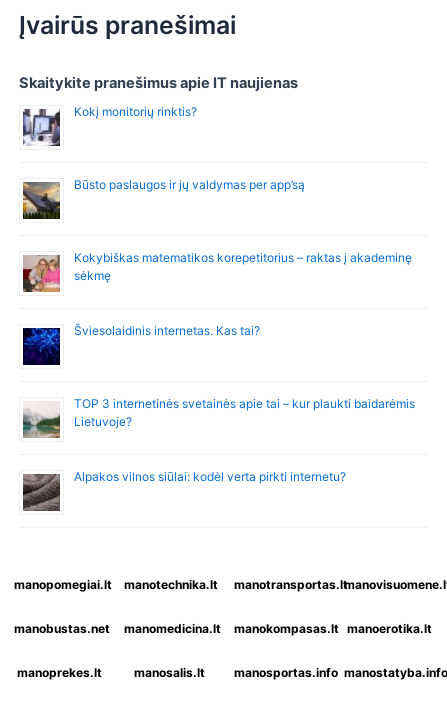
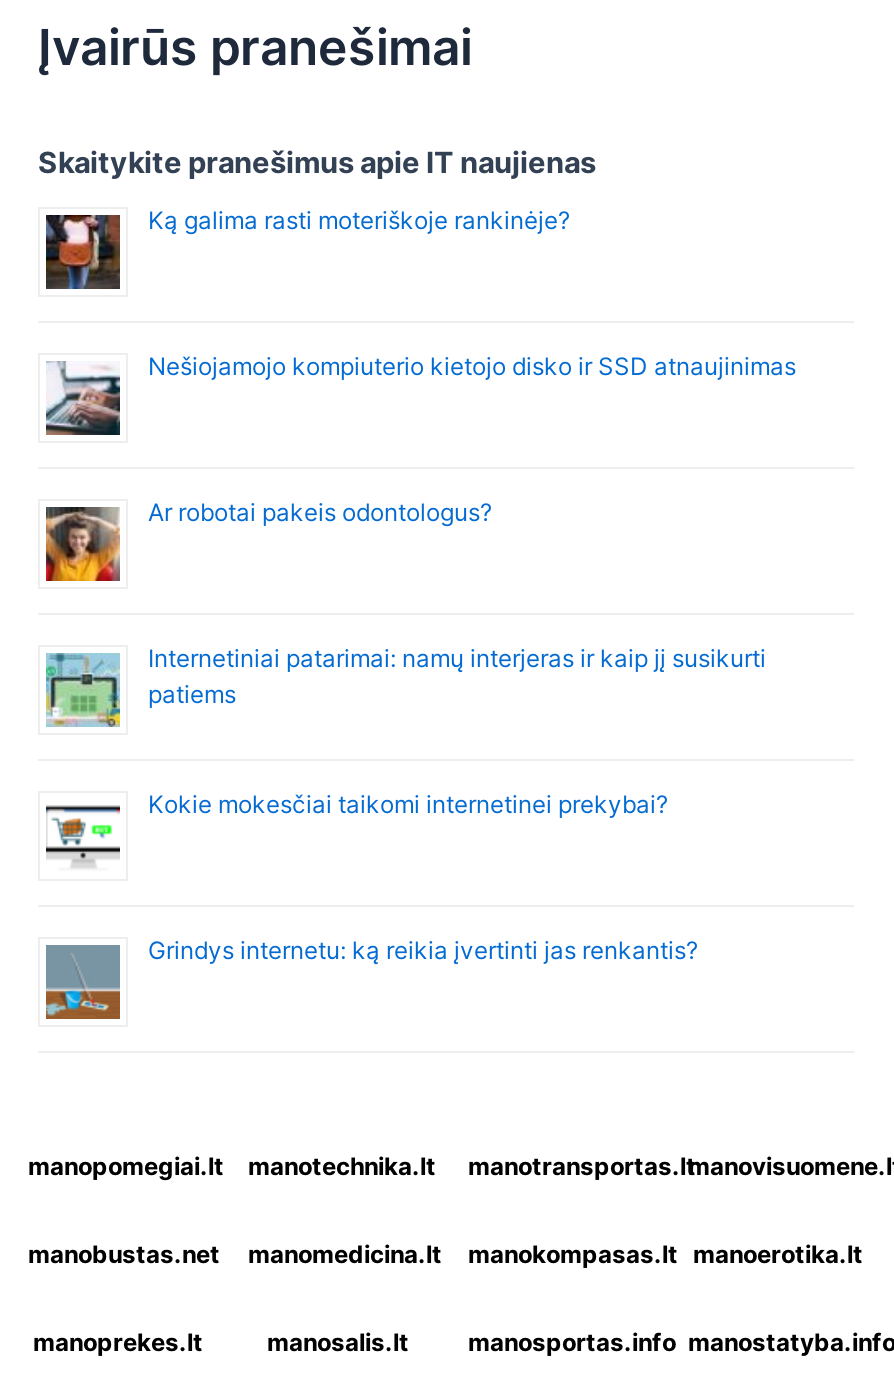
- [image]
- Kokį monitorių rinktis?
+ [image]
+ Ką galima rasti moteriškoje rankinėje?

- [image]
- Būsto paslaugos ir jų valdymas per app’są
+ [image]
+ Nešiojamojo kompiuterio kietojo disko ir SSD atnaujinimas

- [image]
- Kokybiškas matematikos korepetitorius – raktas į akademinę
- sėkmę
+ [image]
+ Ar robotai pakeis odontologus?

- [image]
- Šviesolaidinis internetas. Kas tai?
+ [image]
+ Internetiniai patarimai: namų interjeras ir kaip jį susikurti
+ patiems

- [image]
- TOP 3 internetinės svetainės apie tai – kur plaukti baidarėmis
- Lietuvoje?
+ [image]
+ Kokie mokesčiai taikomi internetinei prekybai?

- [image]
- Alpakos vilnos siūlai: kodėl verta pirkti internetu?
+ [image]
+ Grindys internetu: ką reikia įvertinti jas renkantis?
